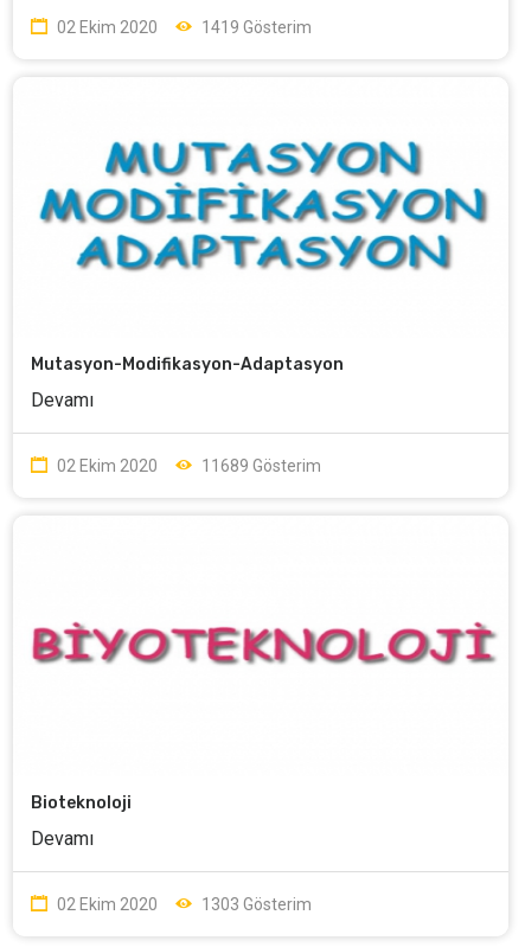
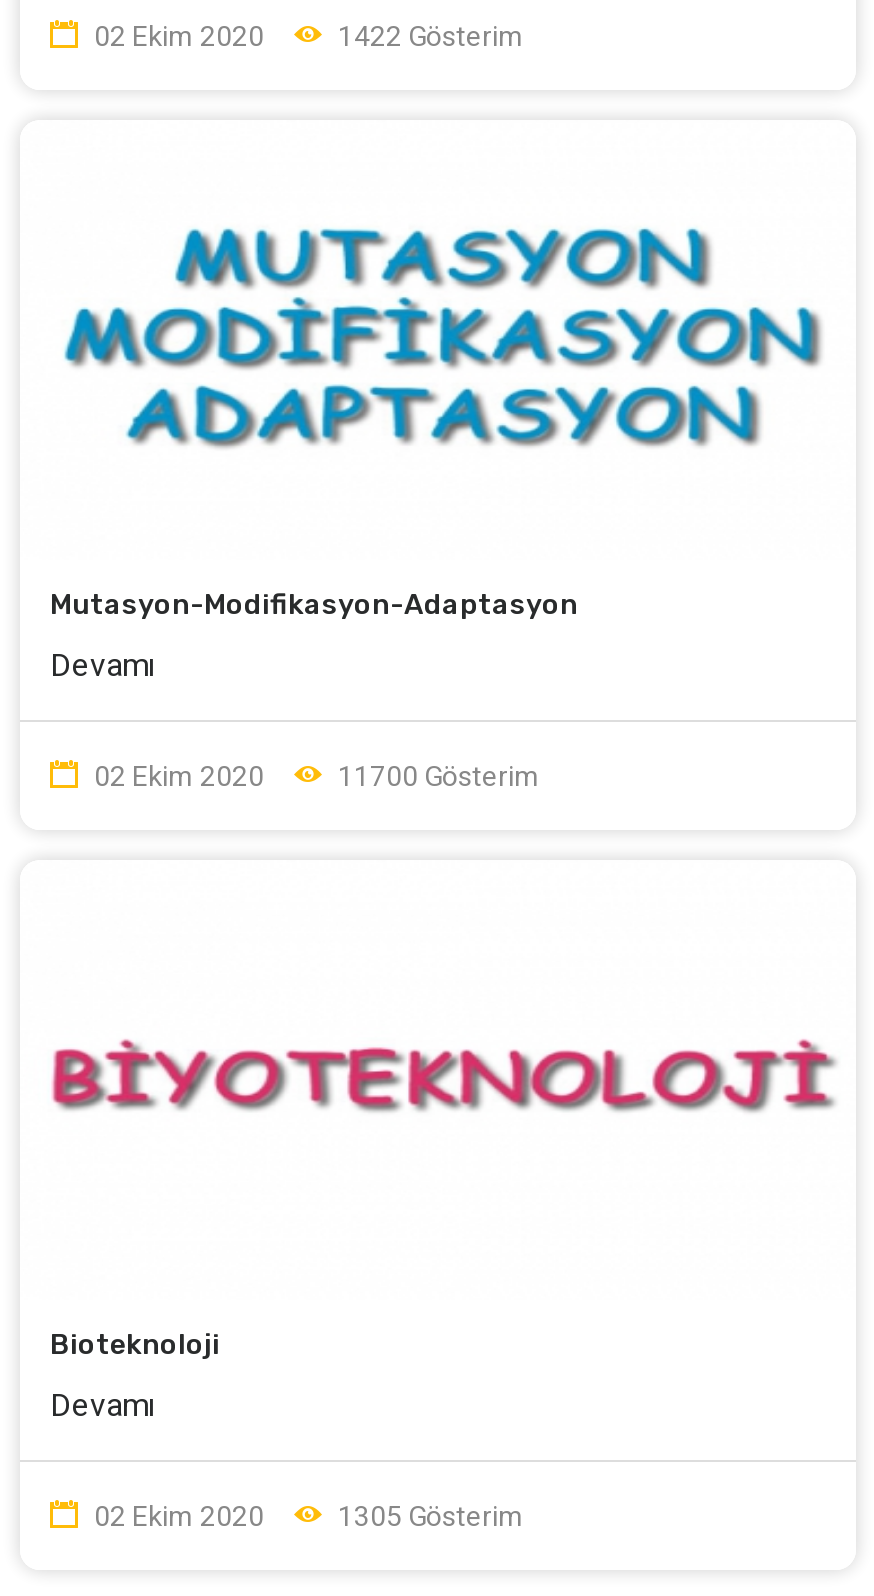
- 1419 Gösterim
+ 1422 Gösterim

- 11689 Gösterim
+ 11700 Gösterim

- 1303 Gösterim
+ 1305 Gösterim
